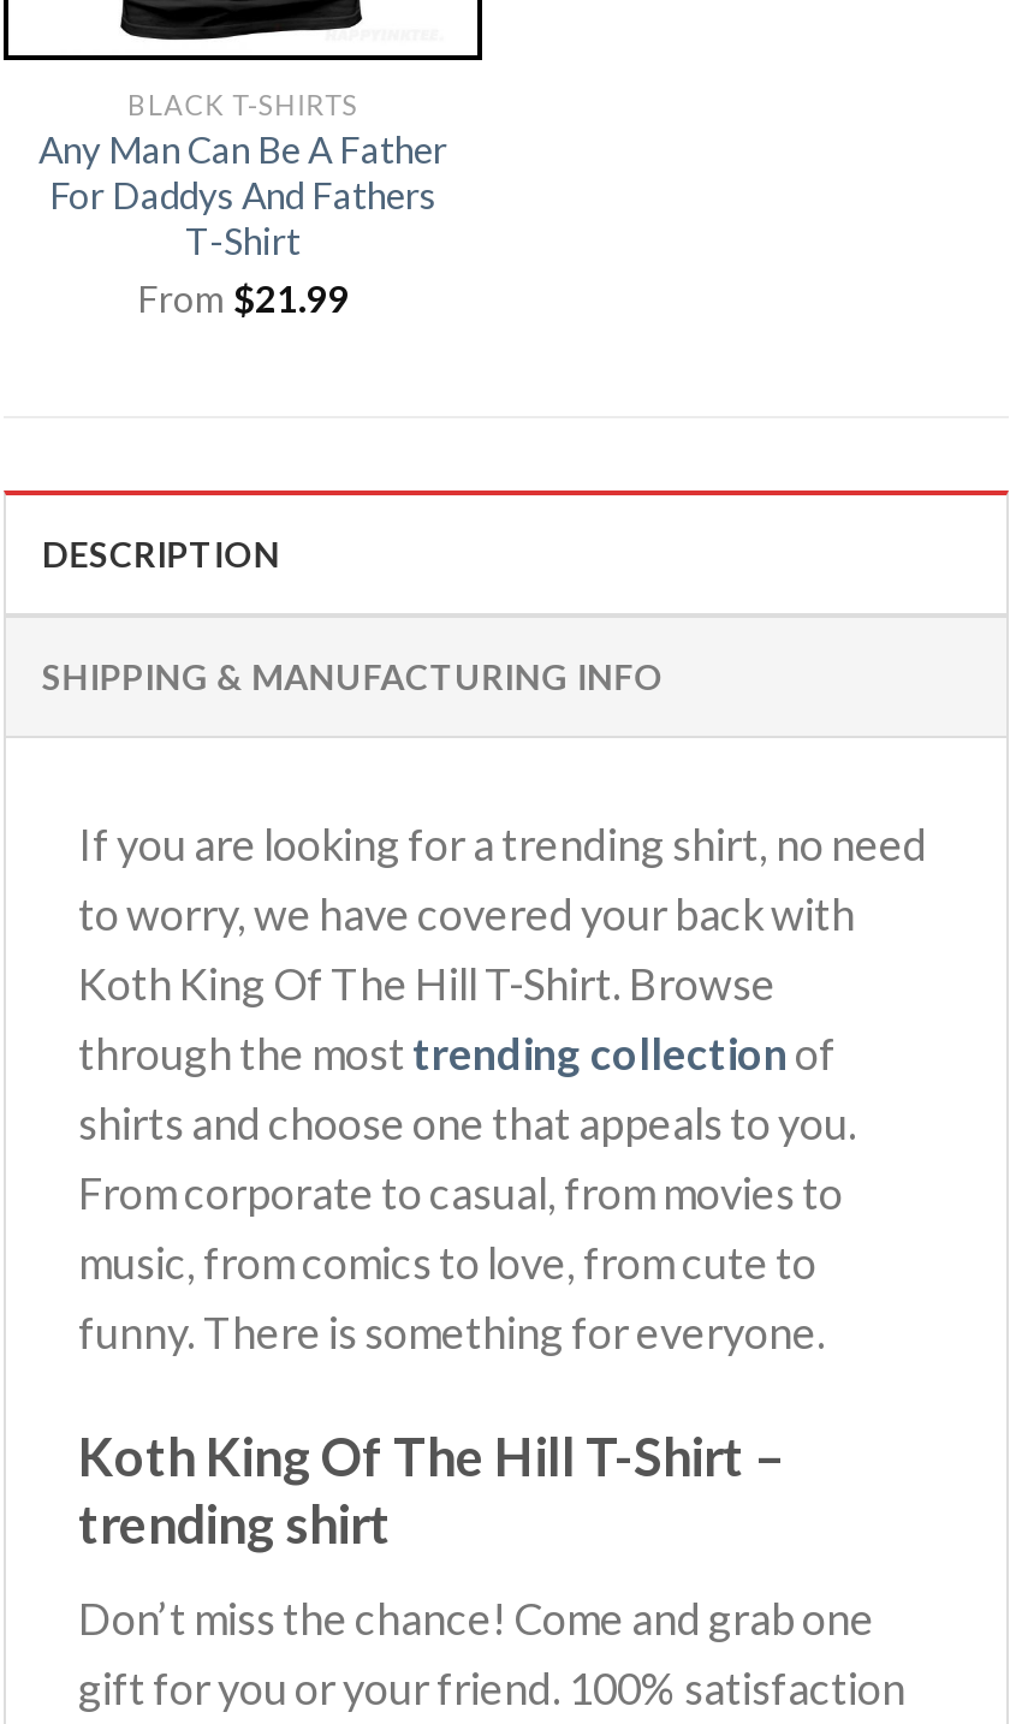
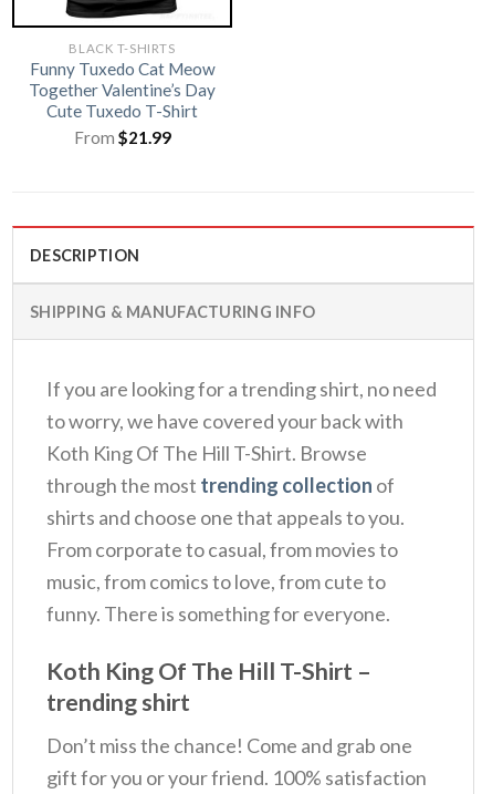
- Any Man Can Be A Father
- For Daddys And Fathers
- T-Shirt
+ Funny Tuxedo Cat Meow
+ Together Valentine’s Day
+ Cute Tuxedo T-Shirt
